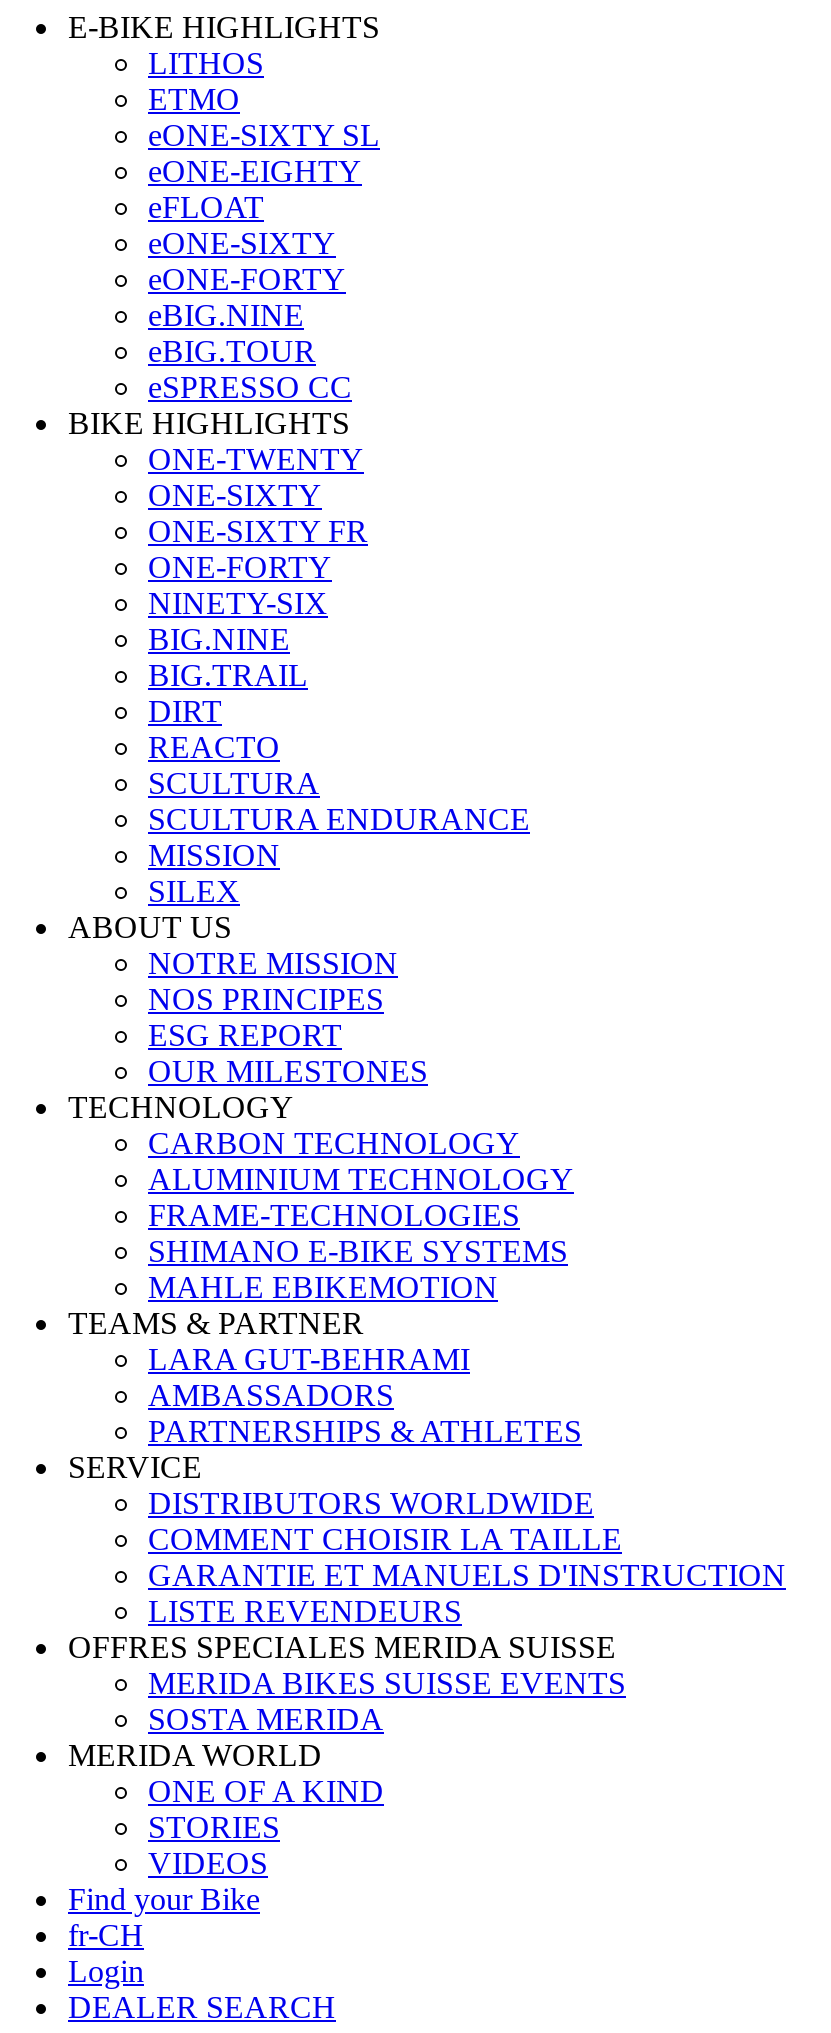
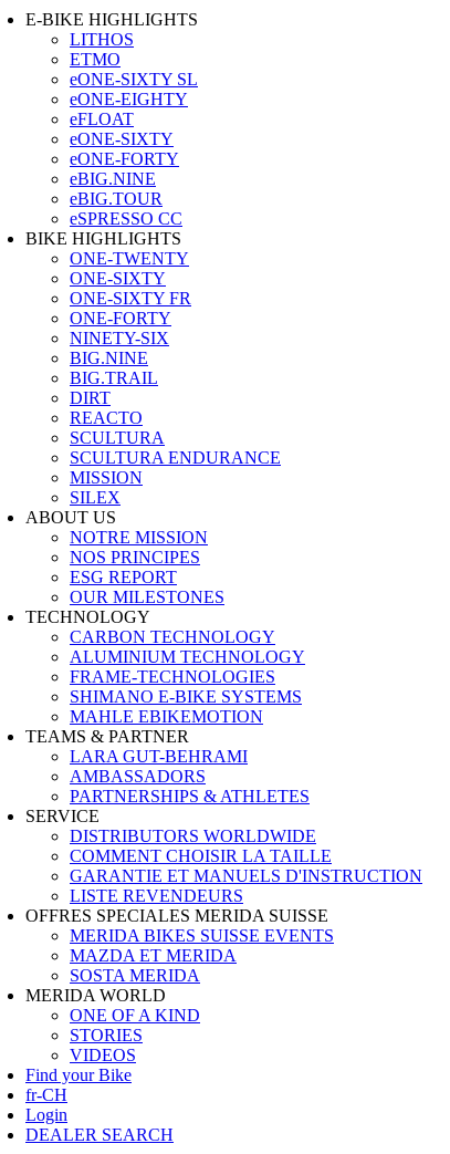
+ MAZDA ET MERIDA
